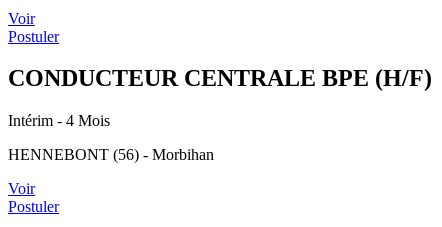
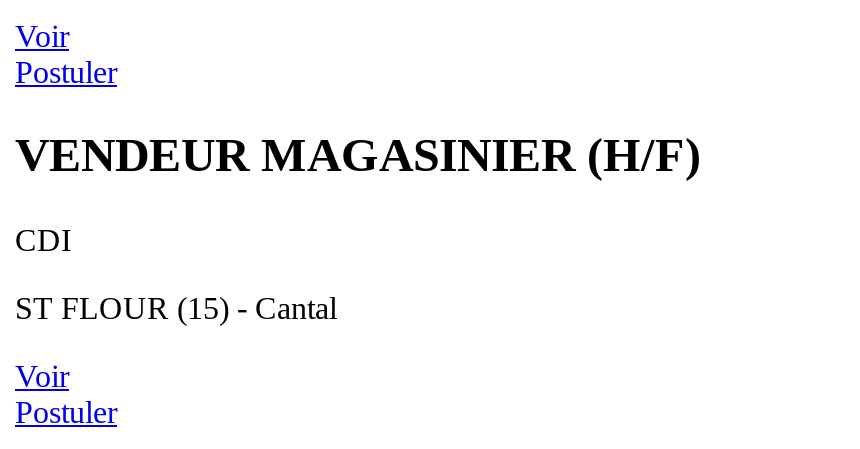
- CONDUCTEUR CENTRALE BPE (H/F)
+ VENDEUR MAGASINIER (H/F)

- Intérim - 4 Mois
+ CDI

- HENNEBONT (56) - Morbihan
+ ST FLOUR (15) - Cantal
